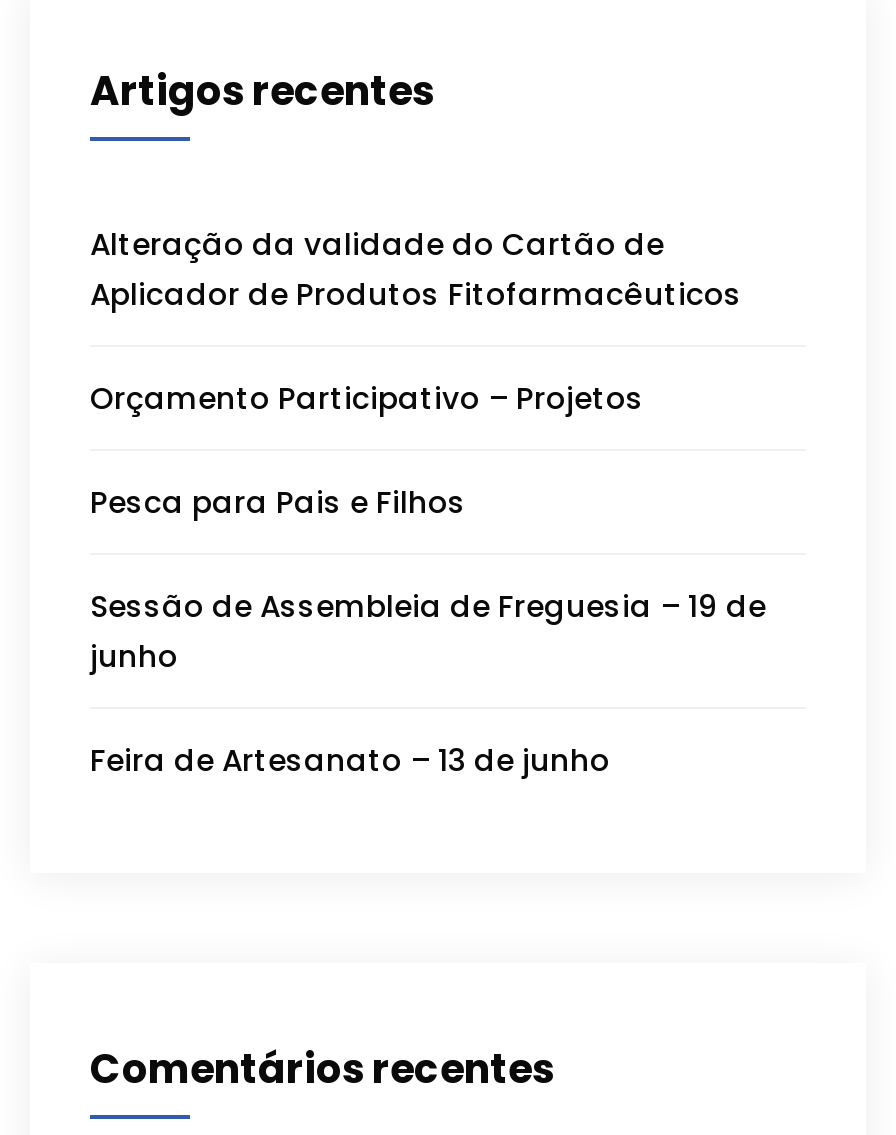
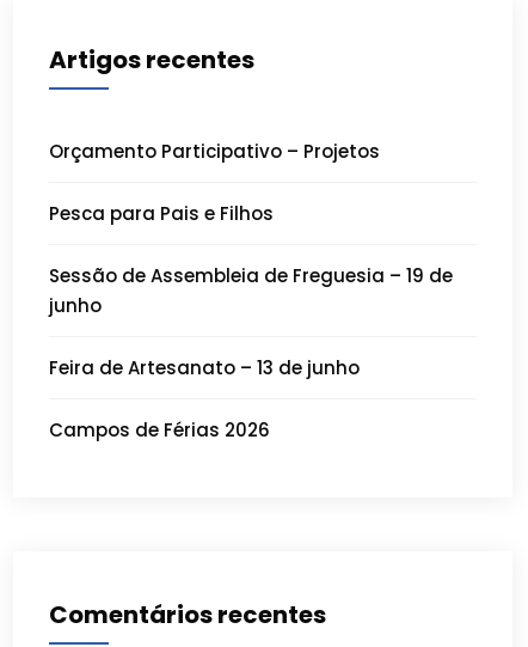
- Alteração da validade do Cartão de
- Aplicador de Produtos Fitofarmacêuticos

moved up: Orçamento Participativo – Projetos | Pesca para Pais e Filhos | Sessão de Assembleia de Freguesia – 19 de | junho | Feira de Artesanato – 13 de junho

+ Campos de Férias 2026
